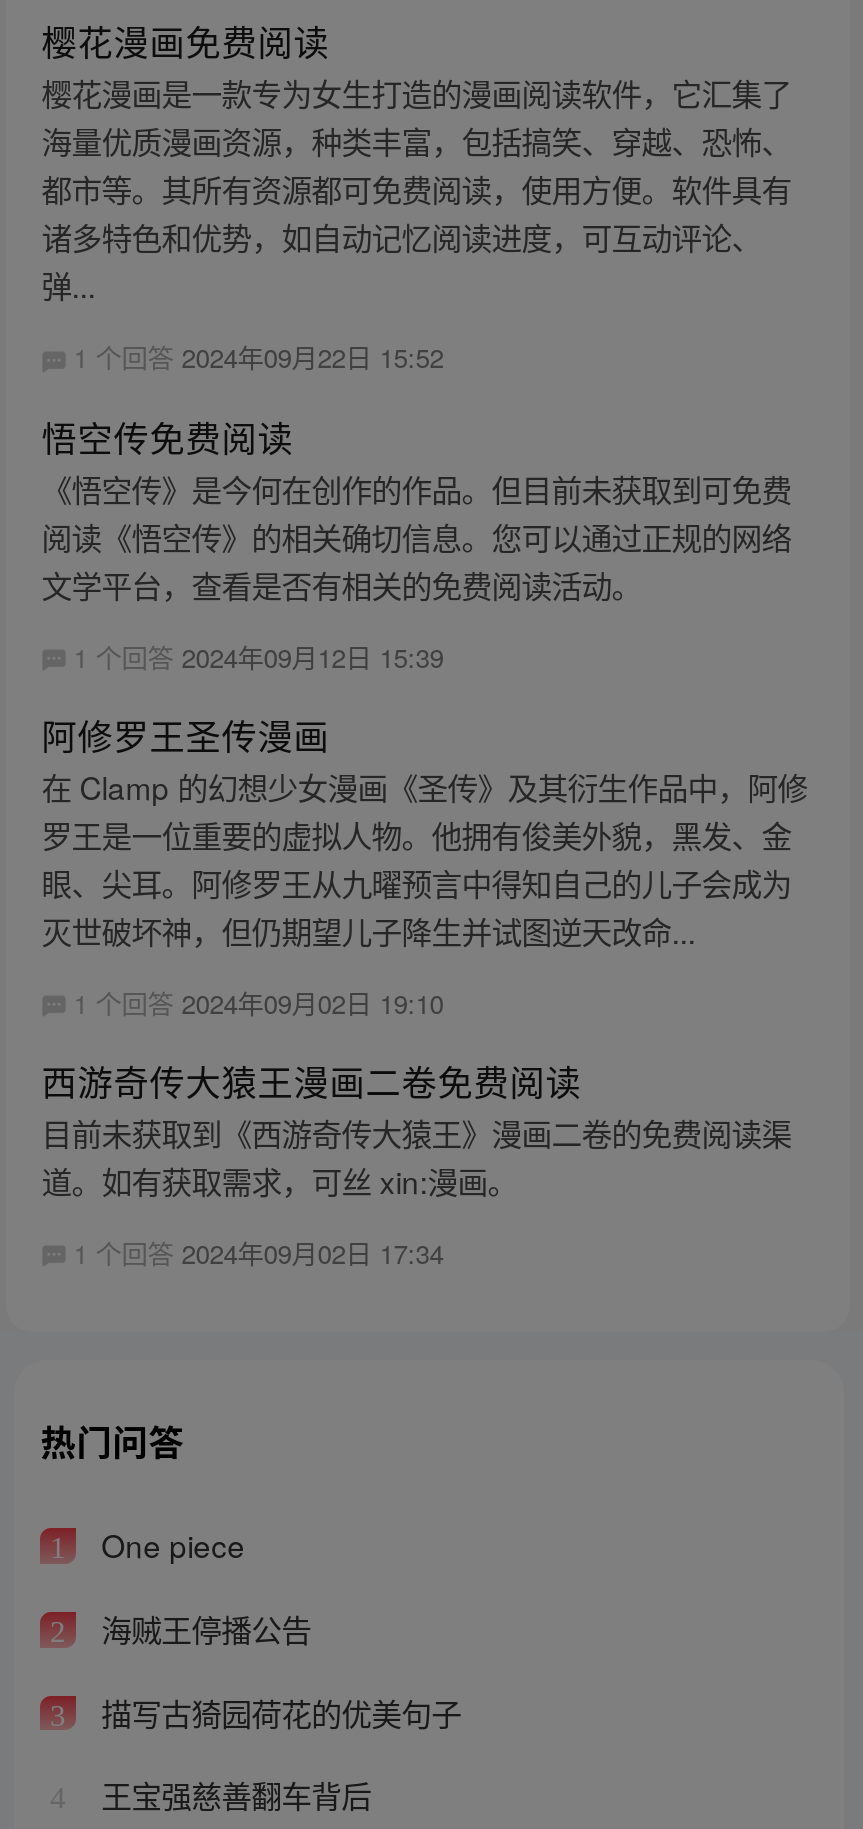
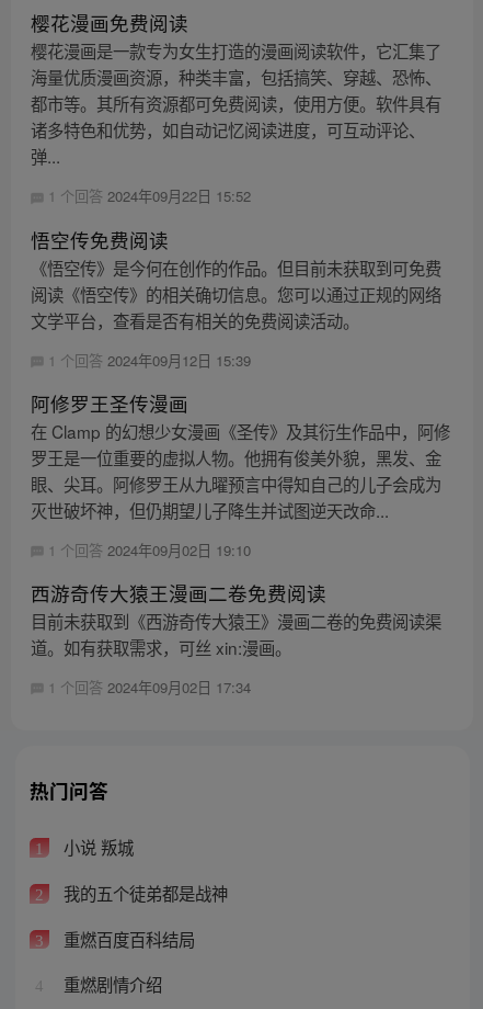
- One piece
+ 小说 叛城

- 海贼王停播公告
+ 我的五个徒弟都是战神

- 描写古猗园荷花的优美句子
+ 重燃百度百科结局

- 王宝强慈善翻车背后
+ 重燃剧情介绍
